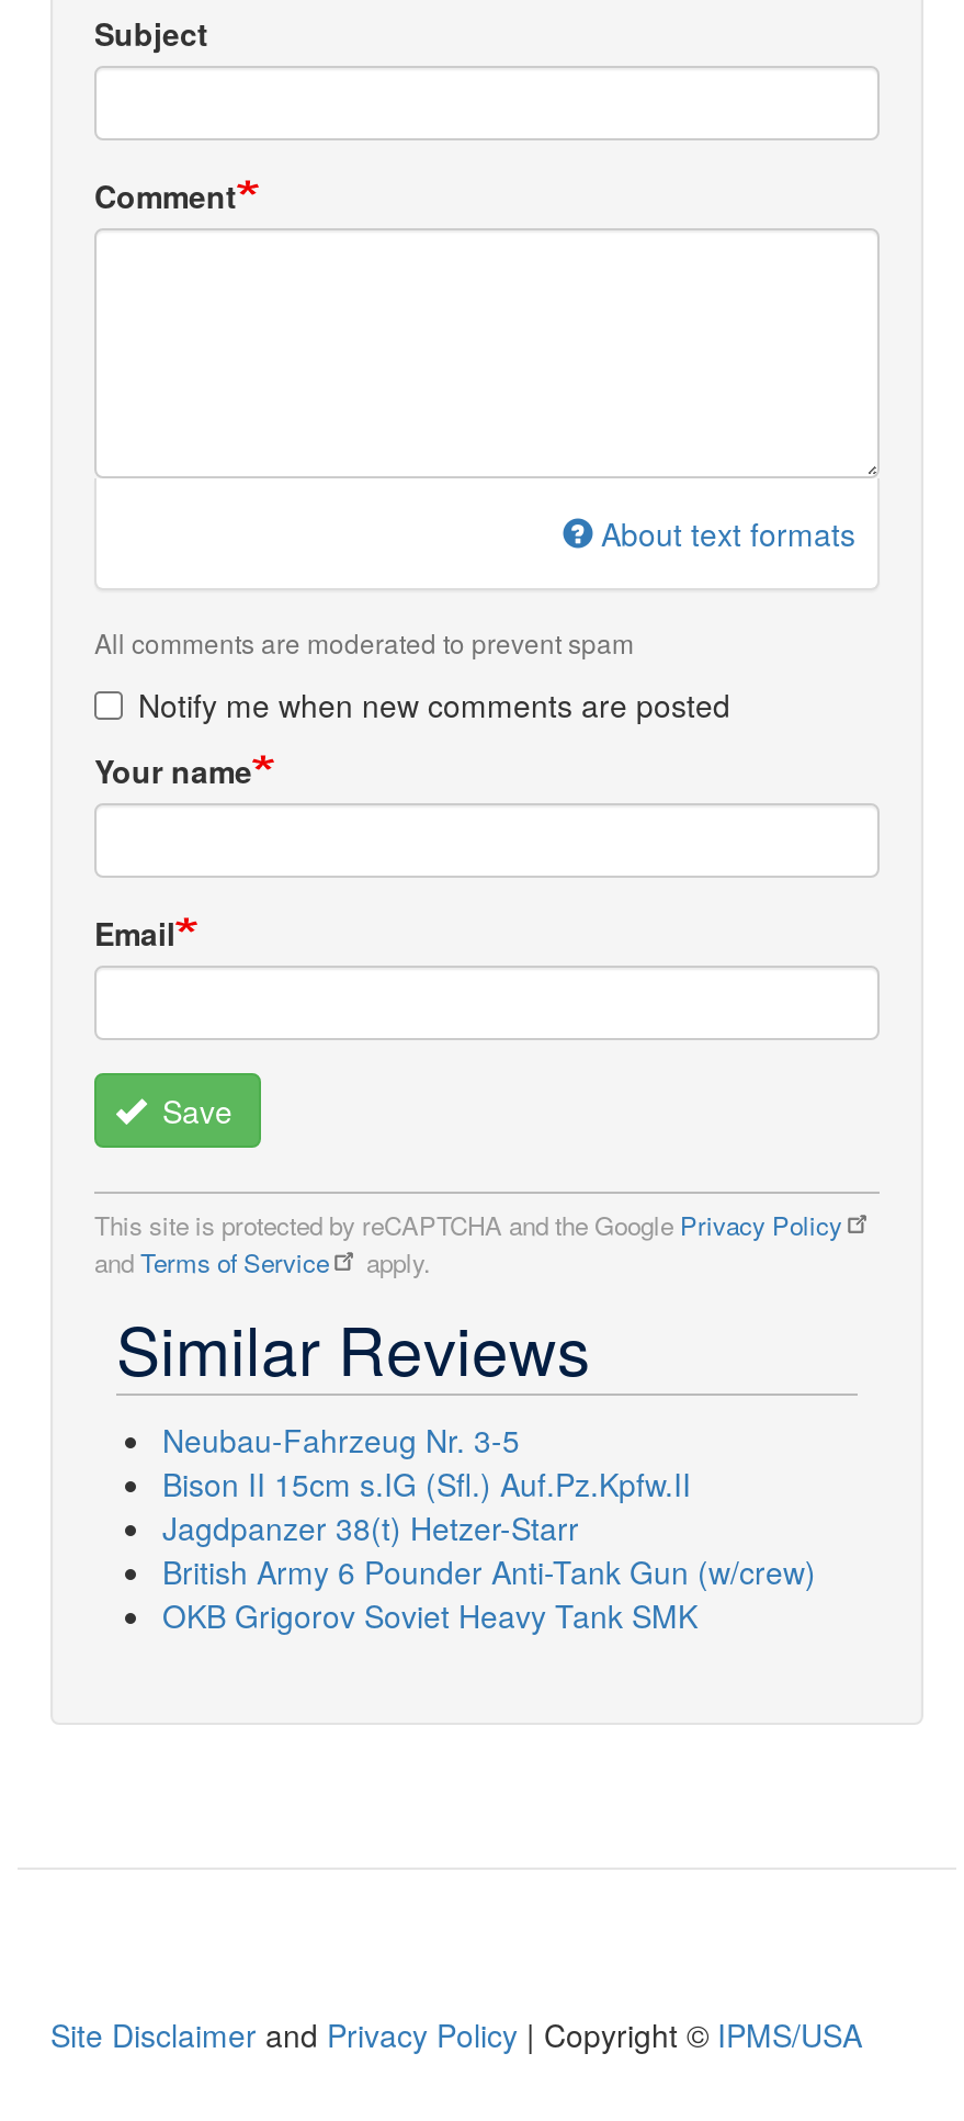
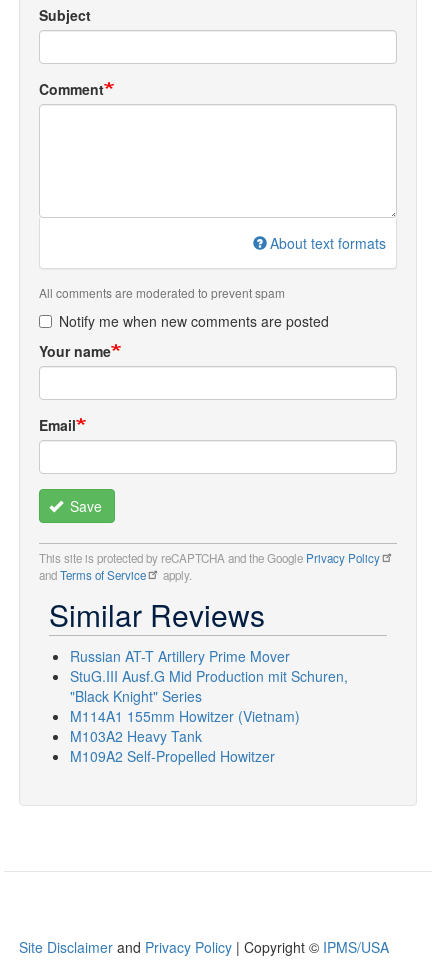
- Neubau-Fahrzeug Nr. 3-5
- Bison II 15cm s.IG (Sfl.) Auf.Pz.Kpfw.II
- Jagdpanzer 38(t) Hetzer-Starr
- British Army 6 Pounder Anti-Tank Gun (w/crew)
- OKB Grigorov Soviet Heavy Tank SMK
+ Russian AT-T Artillery Prime Mover
+ StuG.III Ausf.G Mid Production mit Schuren,
+ "Black Knight" Series
+ M114A1 155mm Howitzer (Vietnam)
+ M103A2 Heavy Tank
+ M109A2 Self-Propelled Howitzer
